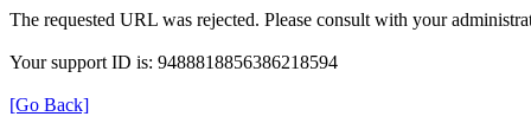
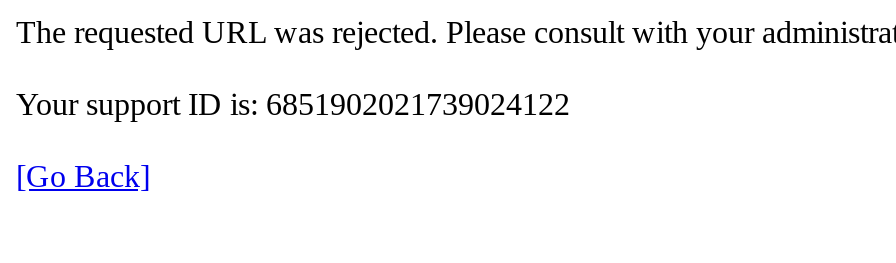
- Your support ID is: 9488818856386218594
+ Your support ID is: 6851902021739024122
